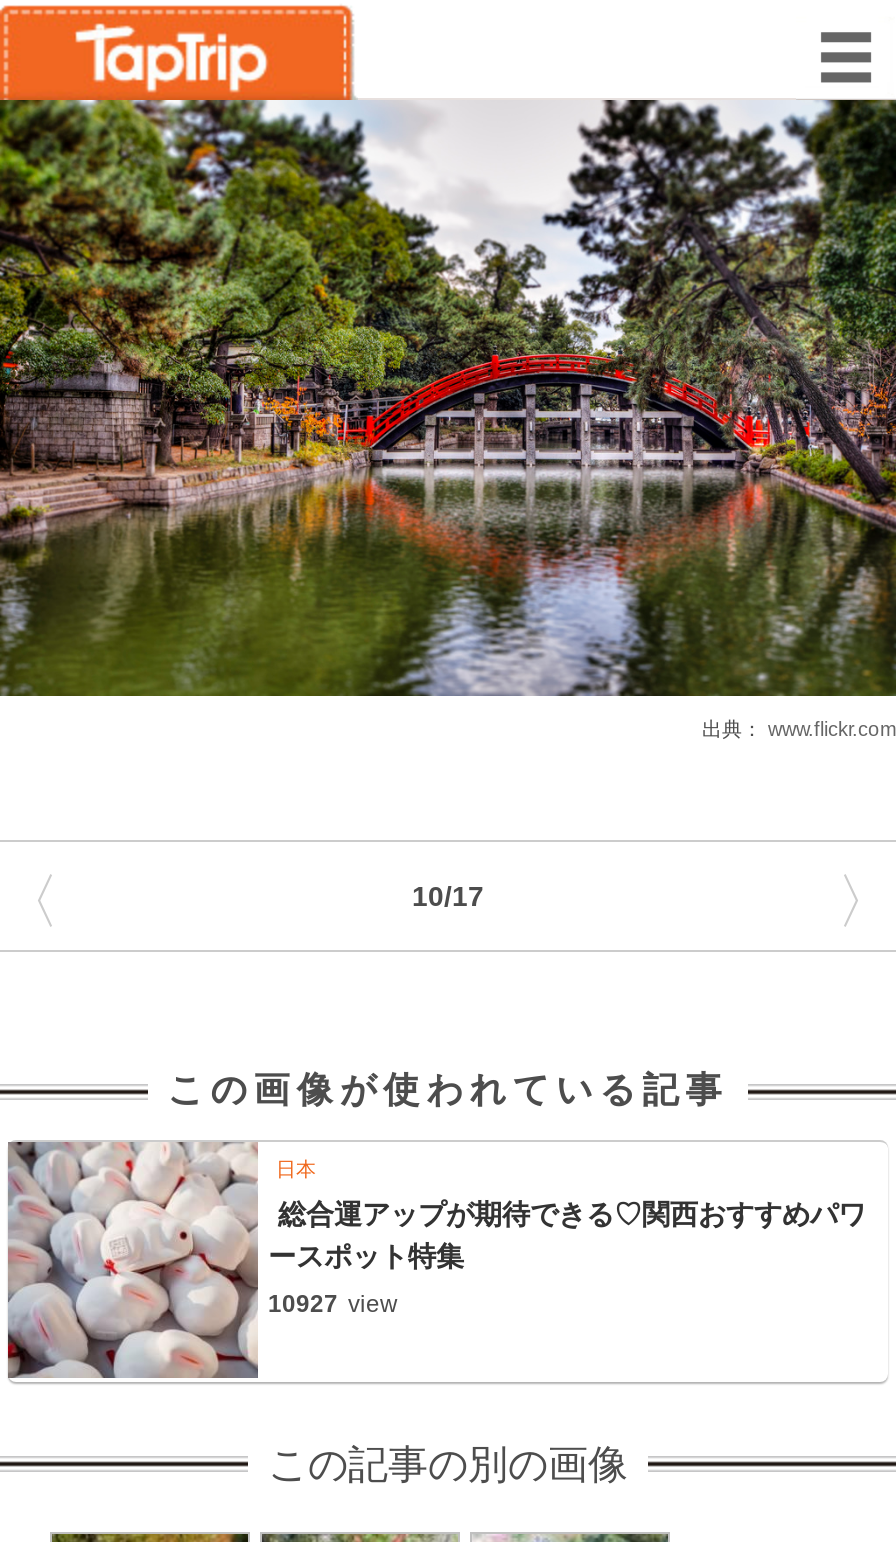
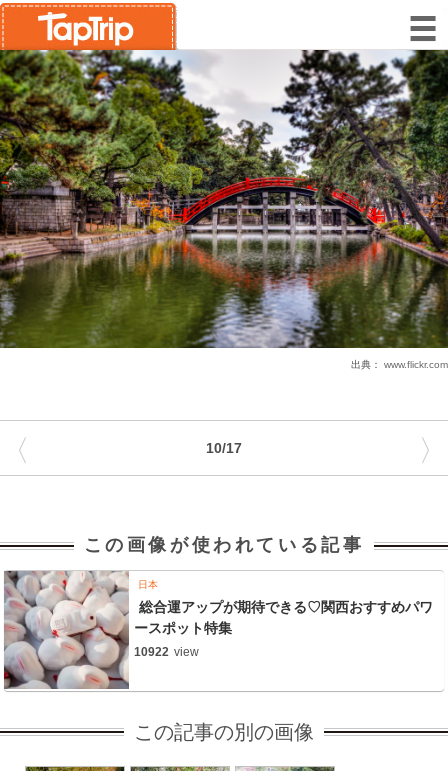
- 10927 view
+ 10922 view
